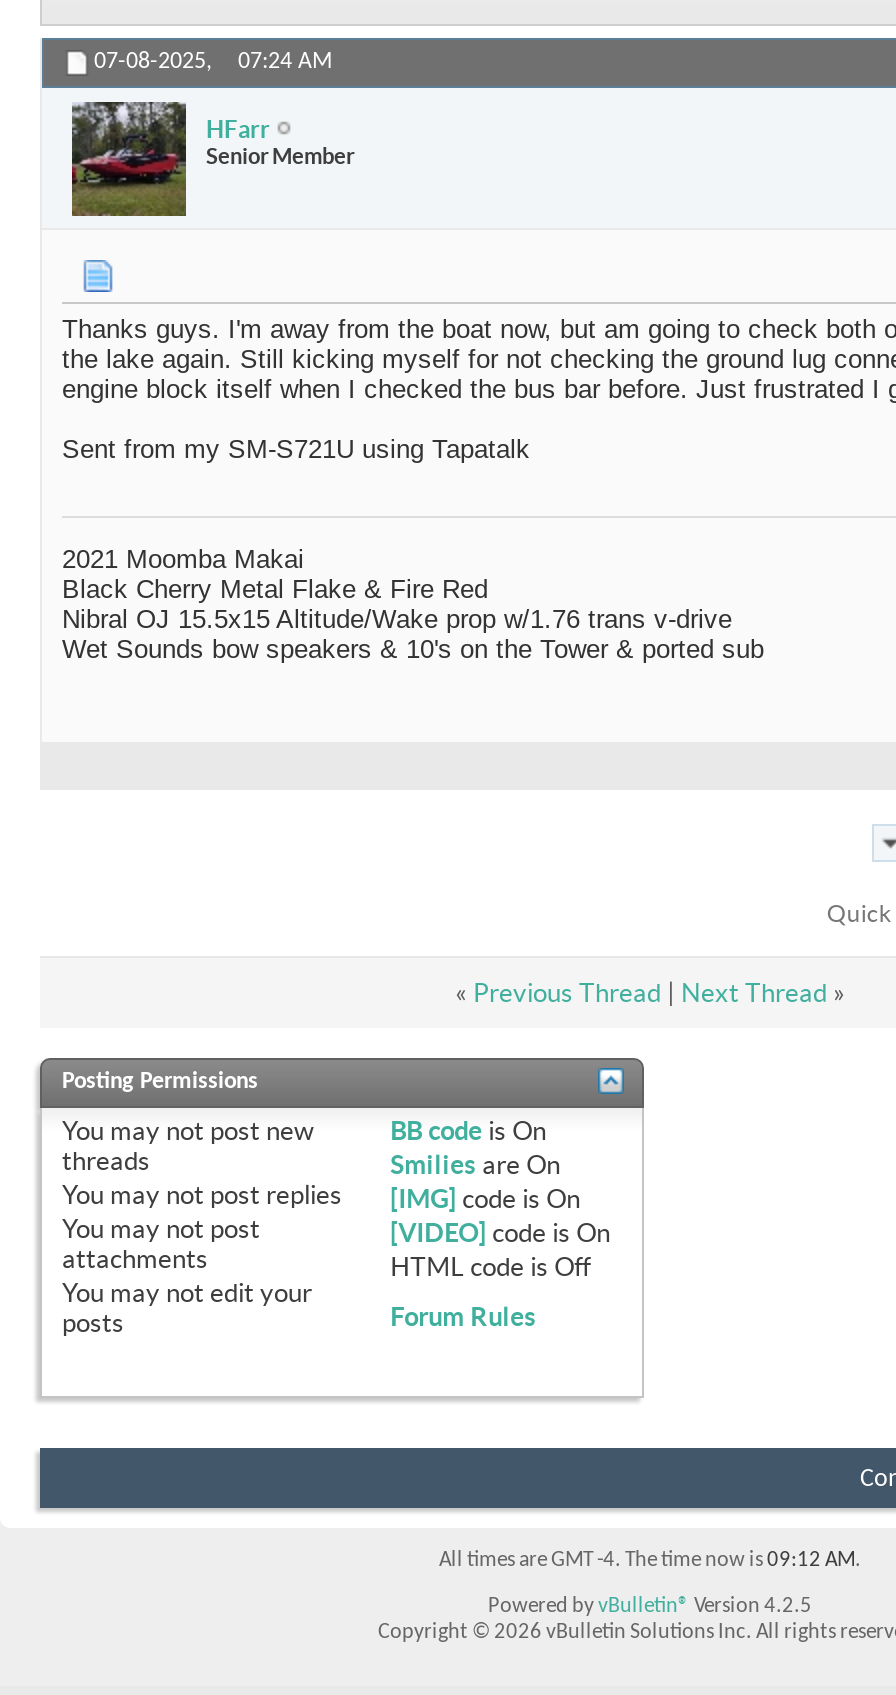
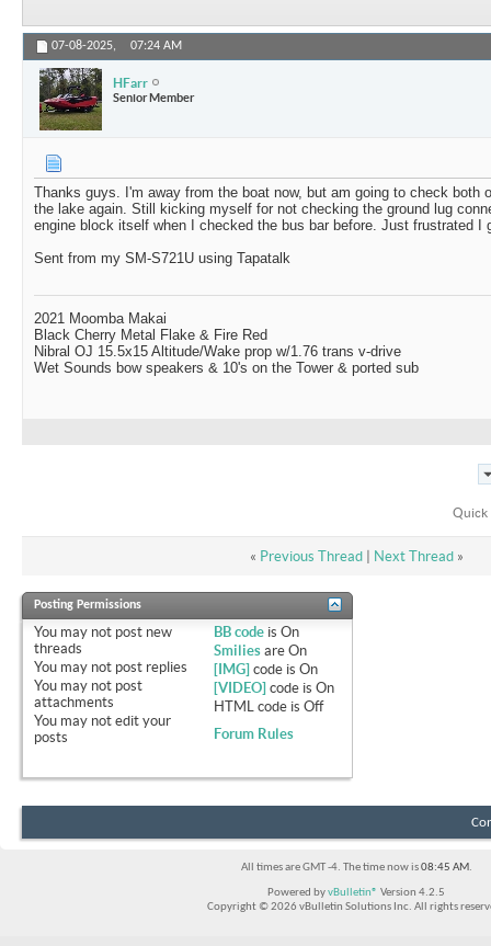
- All times are GMT -4. The time now is 09:12 AM.
+ All times are GMT -4. The time now is 08:45 AM.
